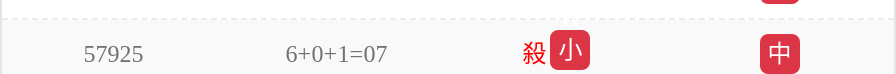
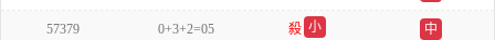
- 57925
+ 57379

- 6+0+1=07
+ 0+3+2=05
